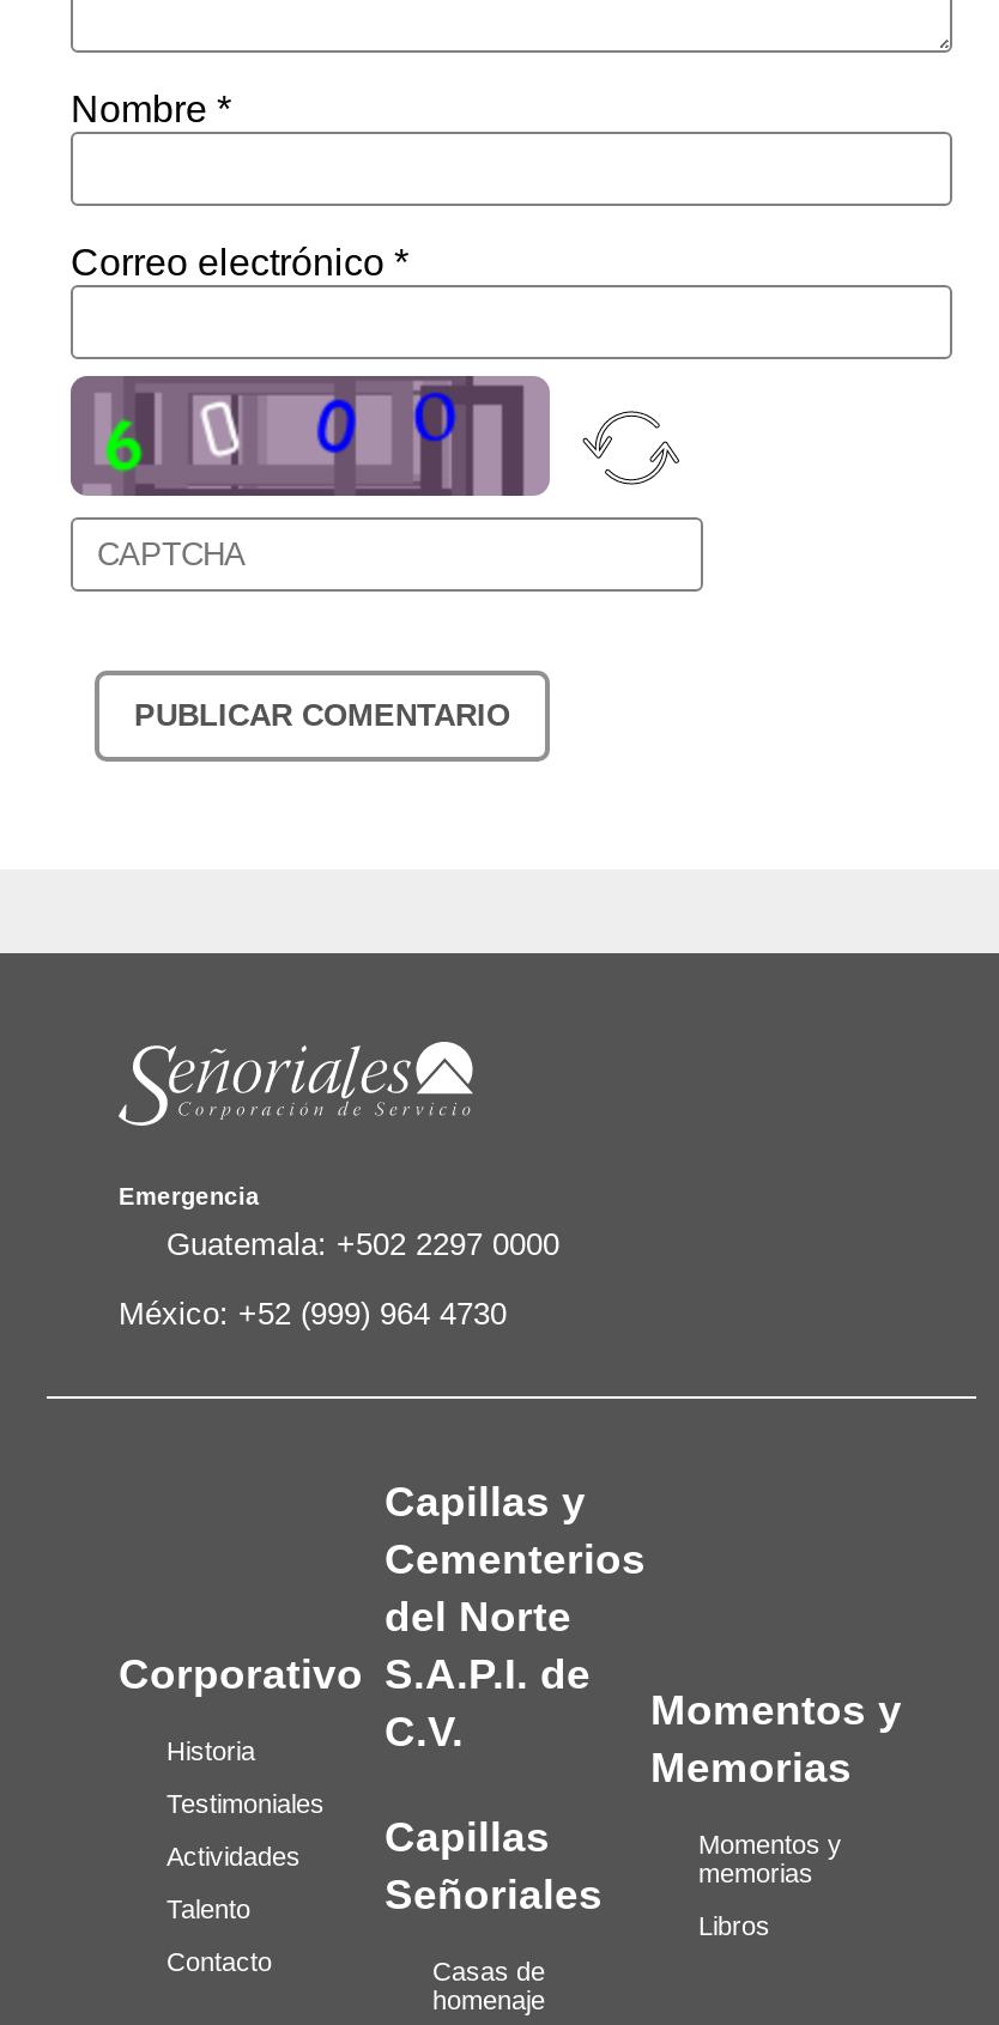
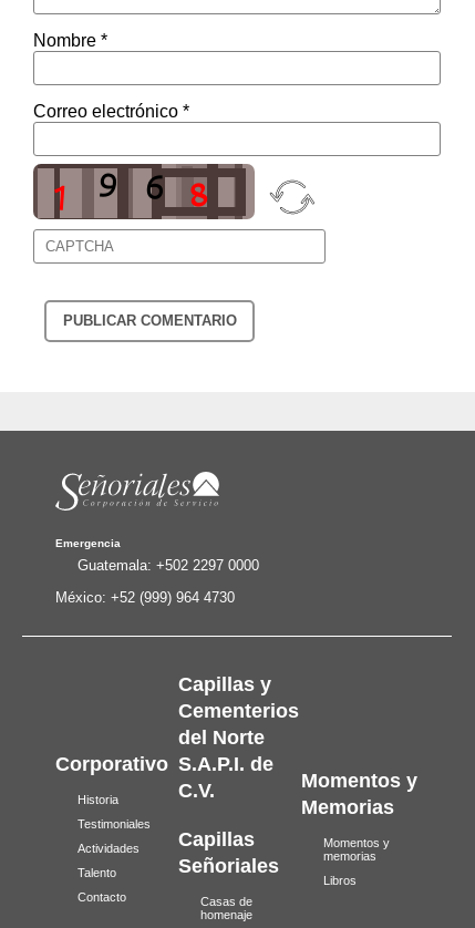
- [image]
+ [image]
